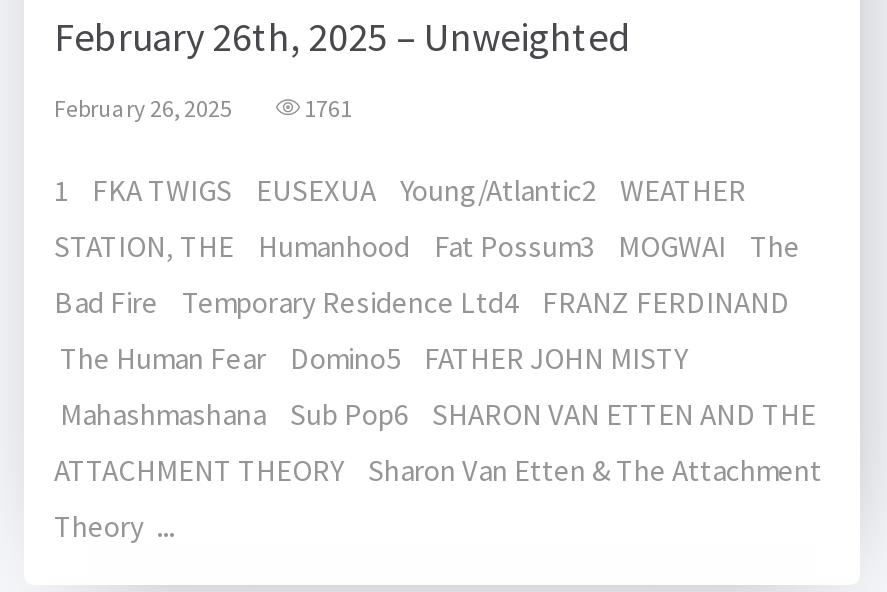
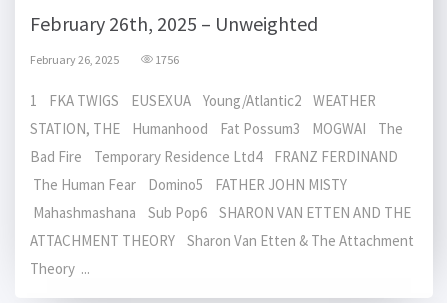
- 1761
+ 1756
